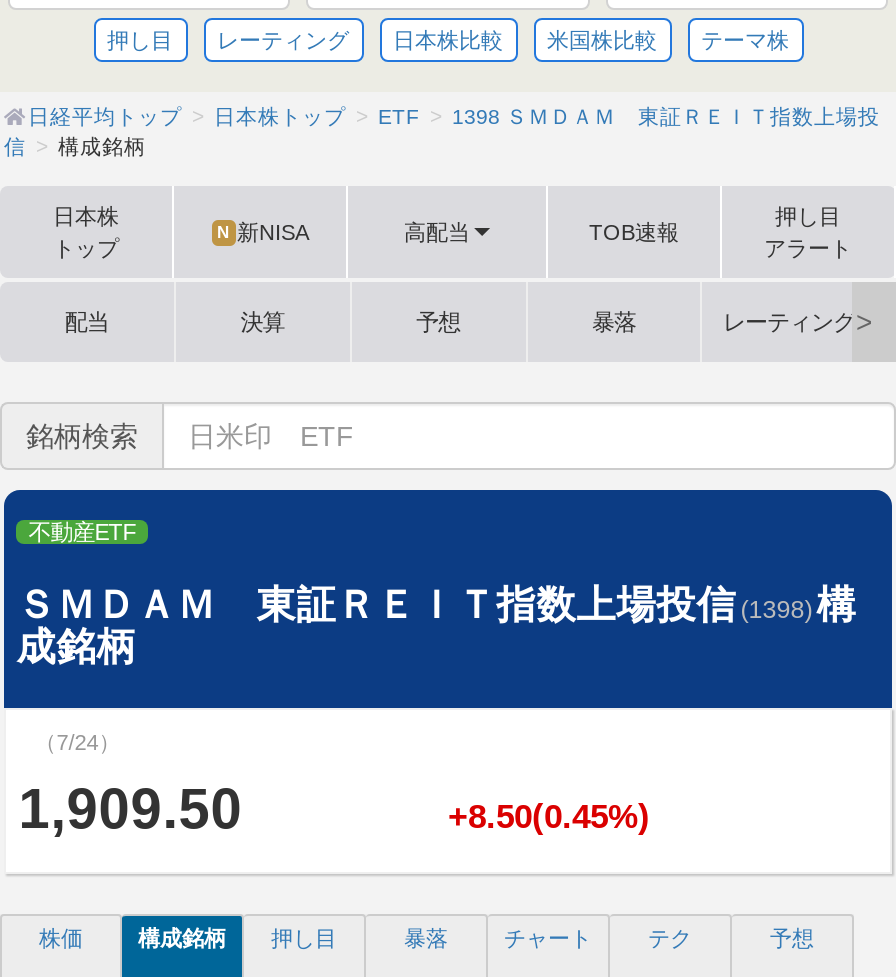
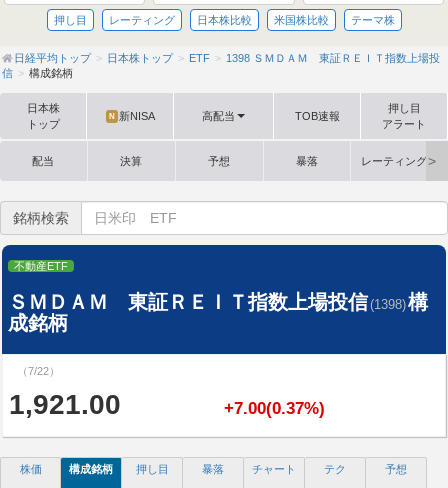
- （7/24）
+ （7/22）

- 1,909.50
+ 1,921.00

- +8.50(0.45%)
+ +7.00(0.37%)
